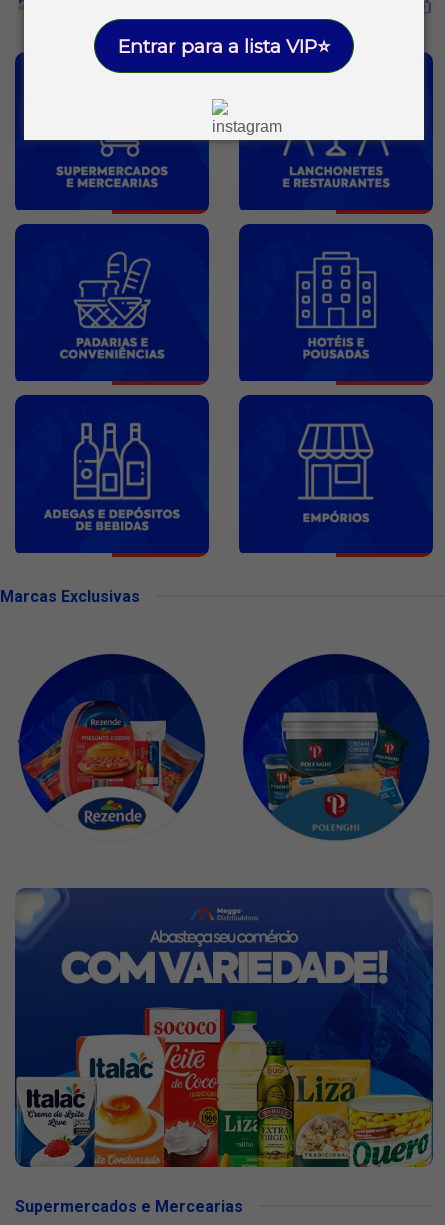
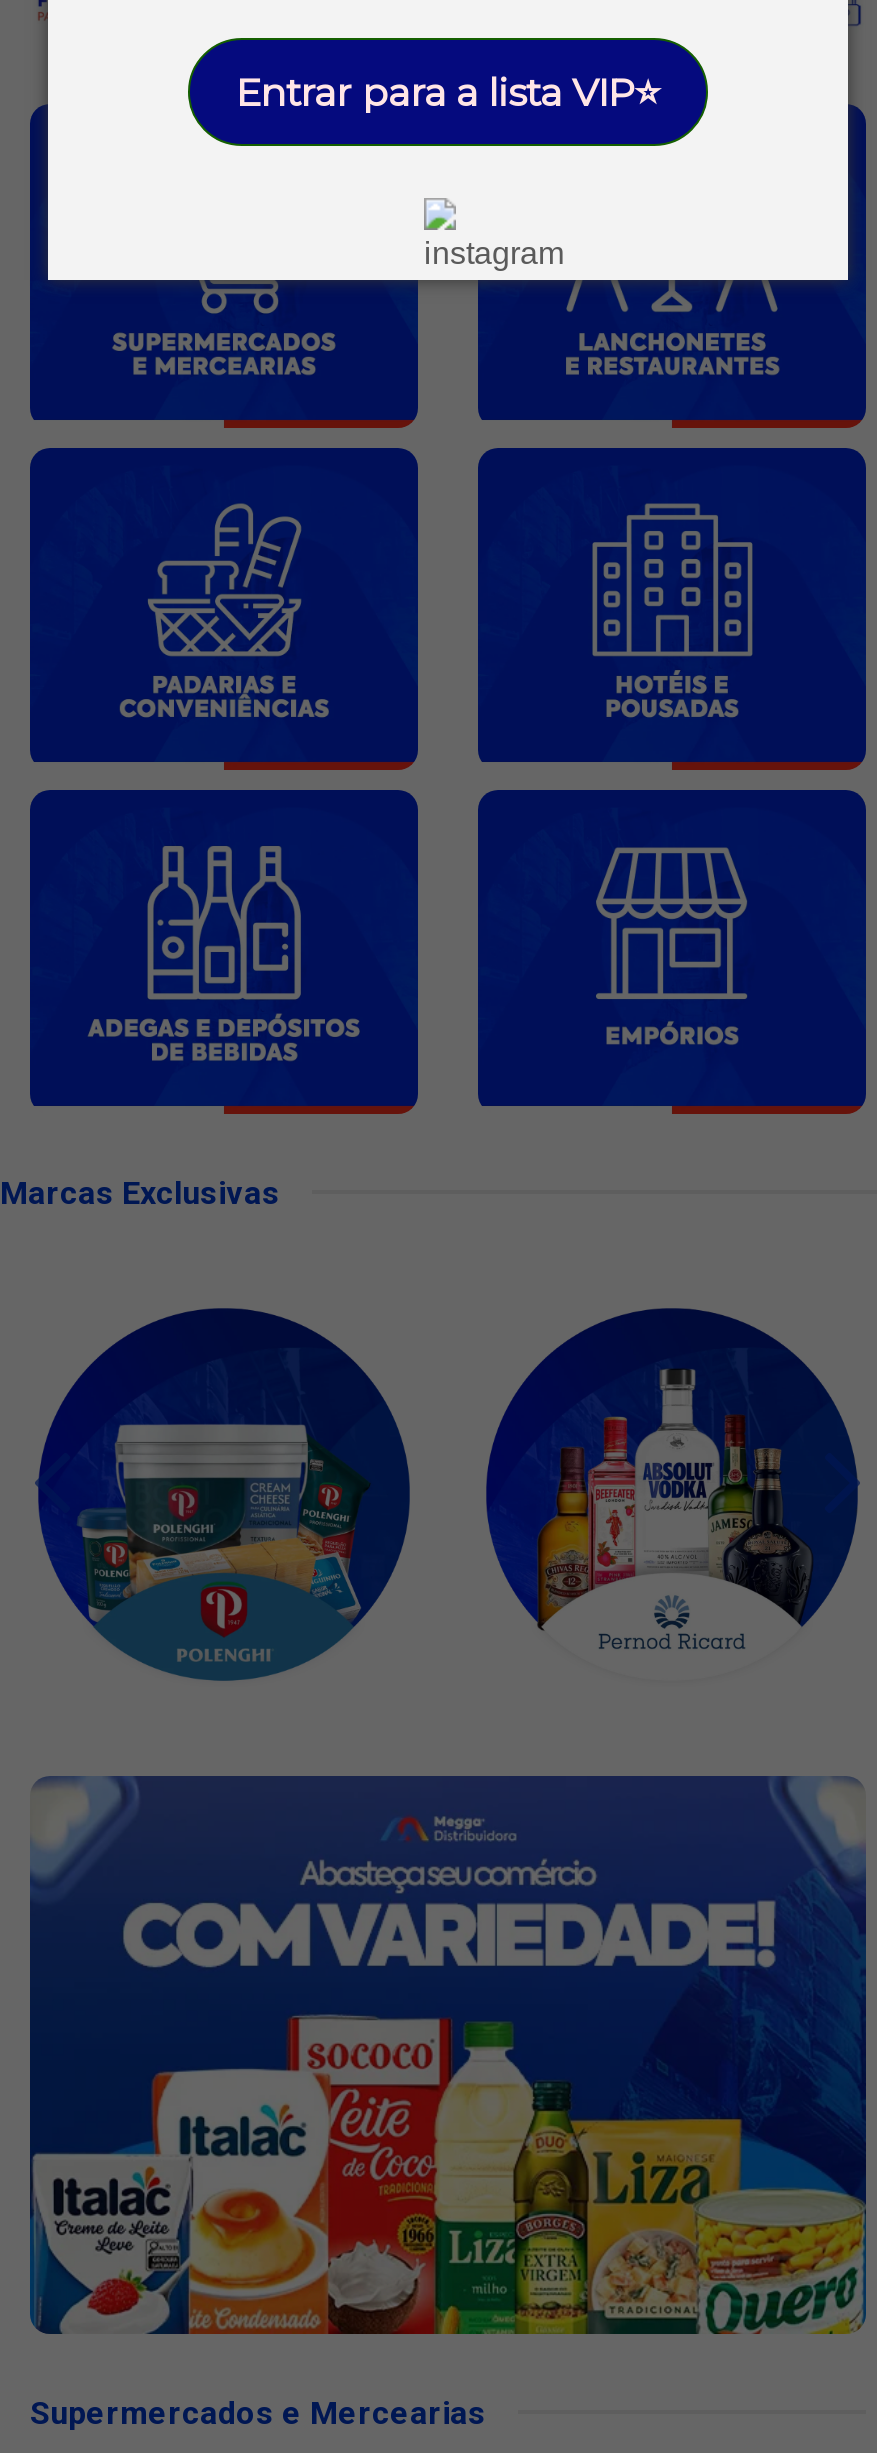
- [image]
+ [image]

- [image]
+ [image]
